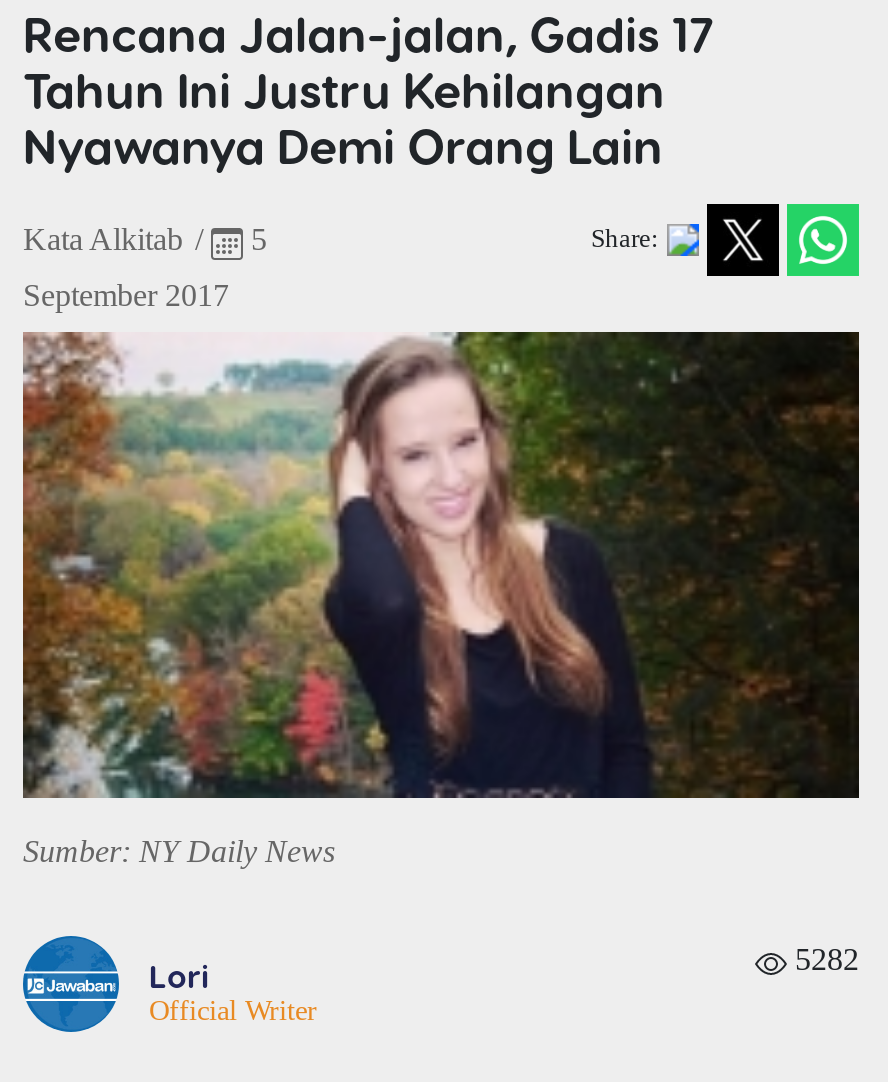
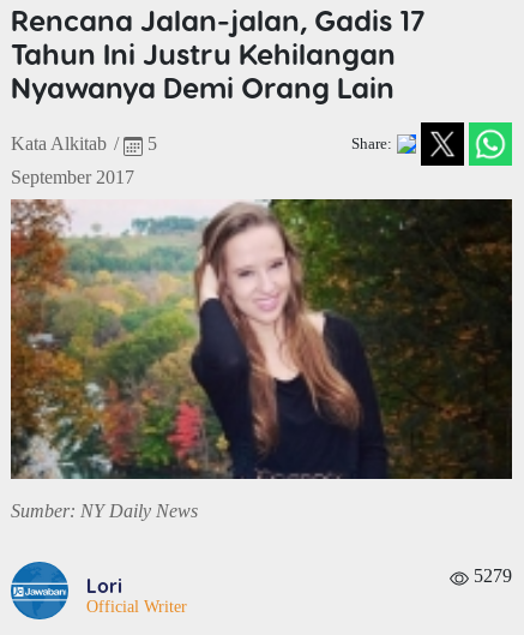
- 5282
+ 5279
